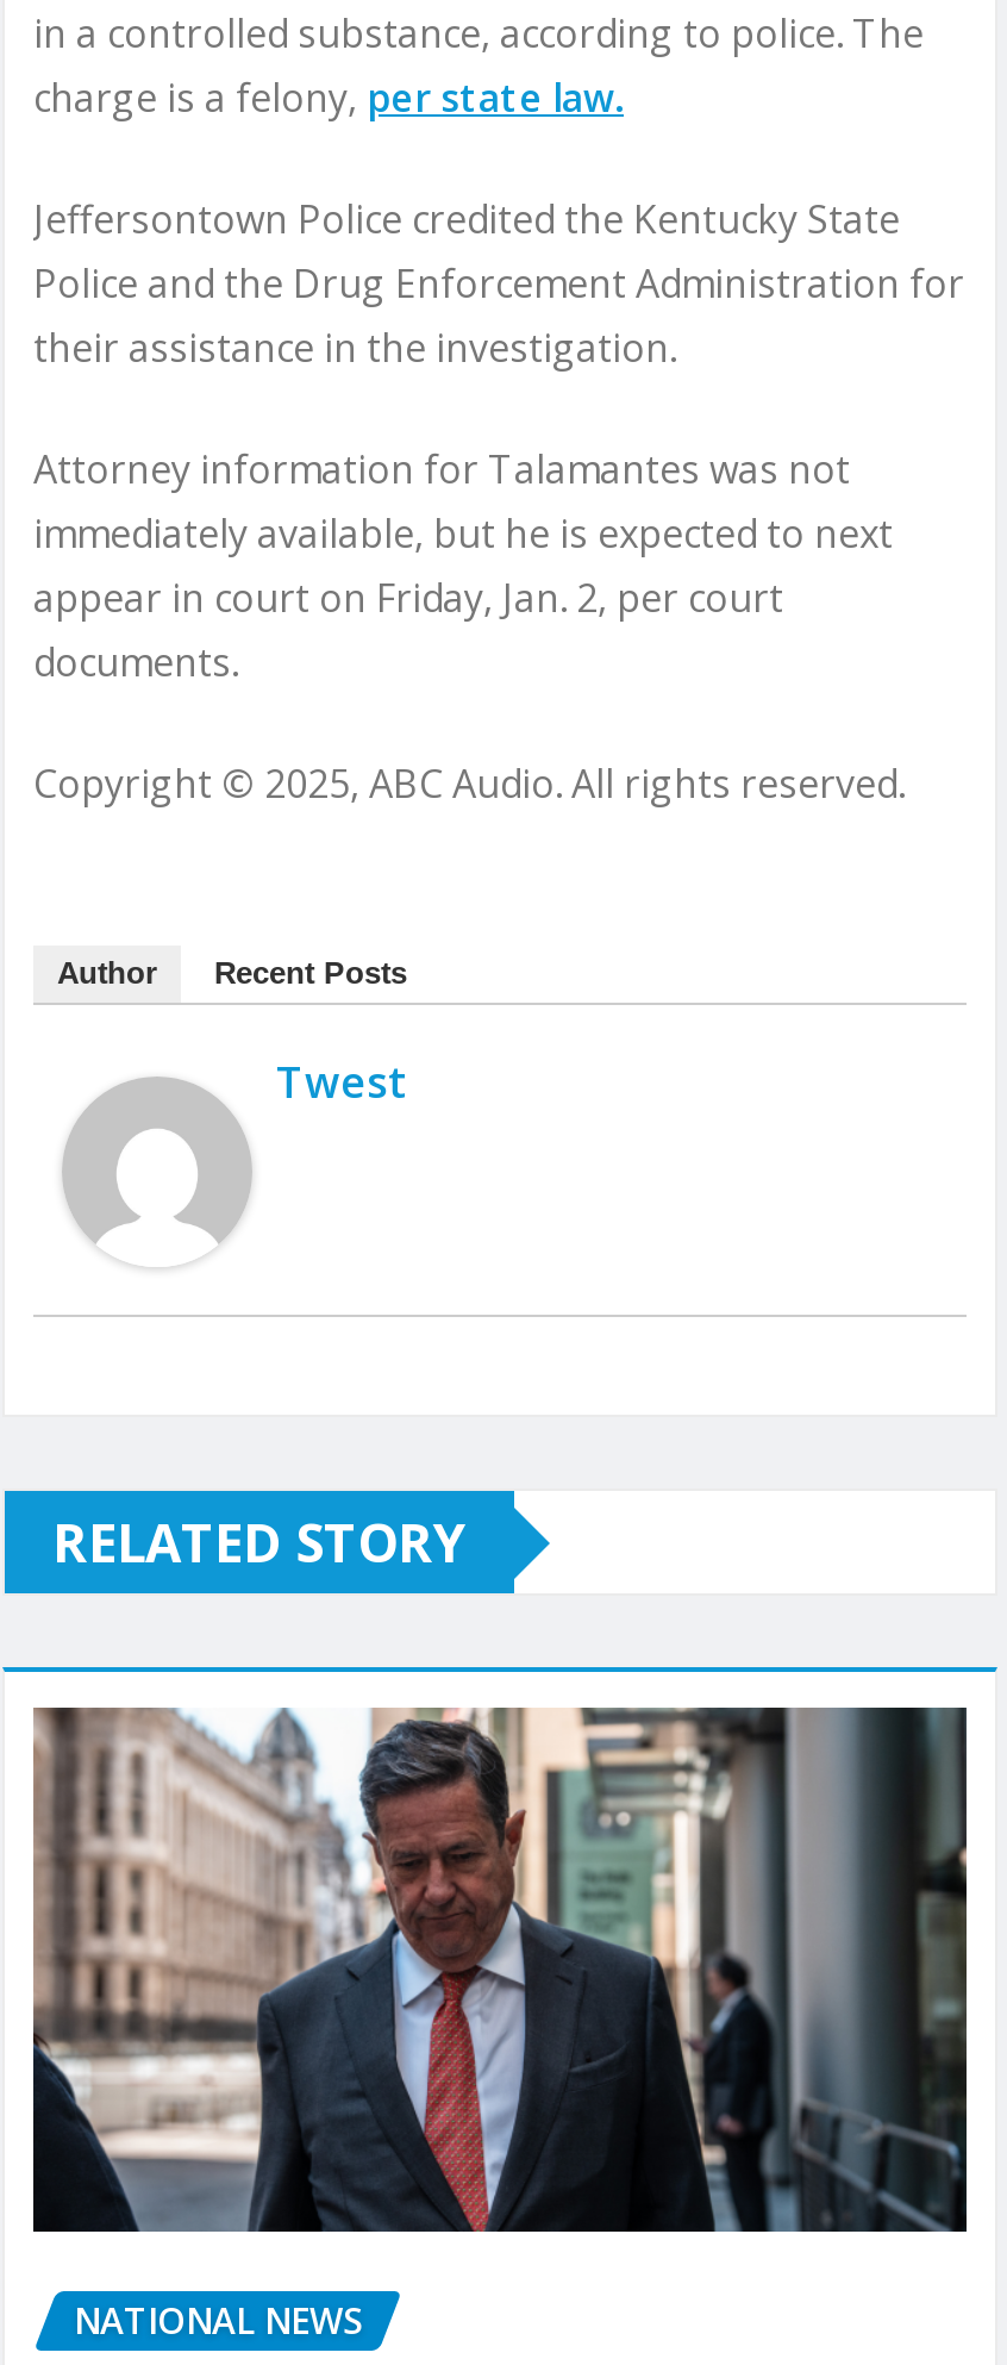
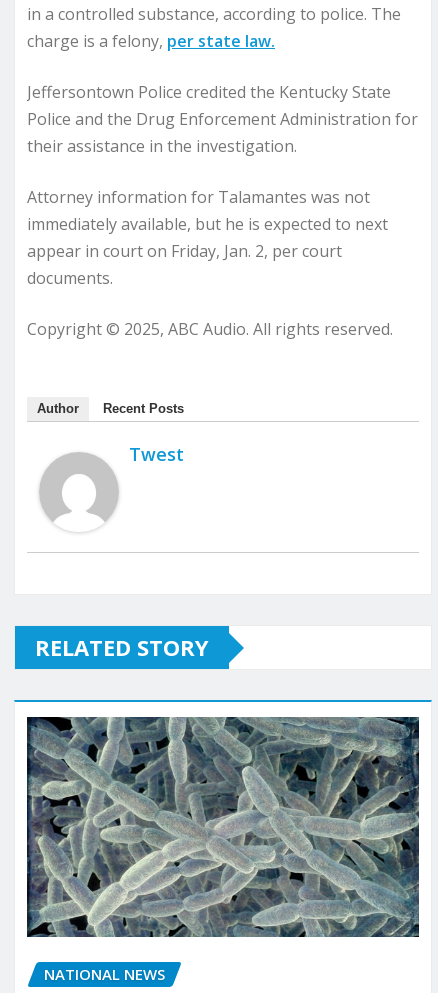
- [image]
+ [image]
